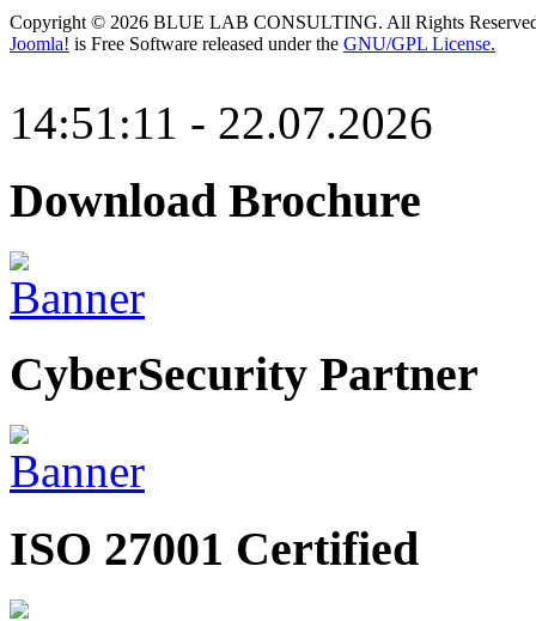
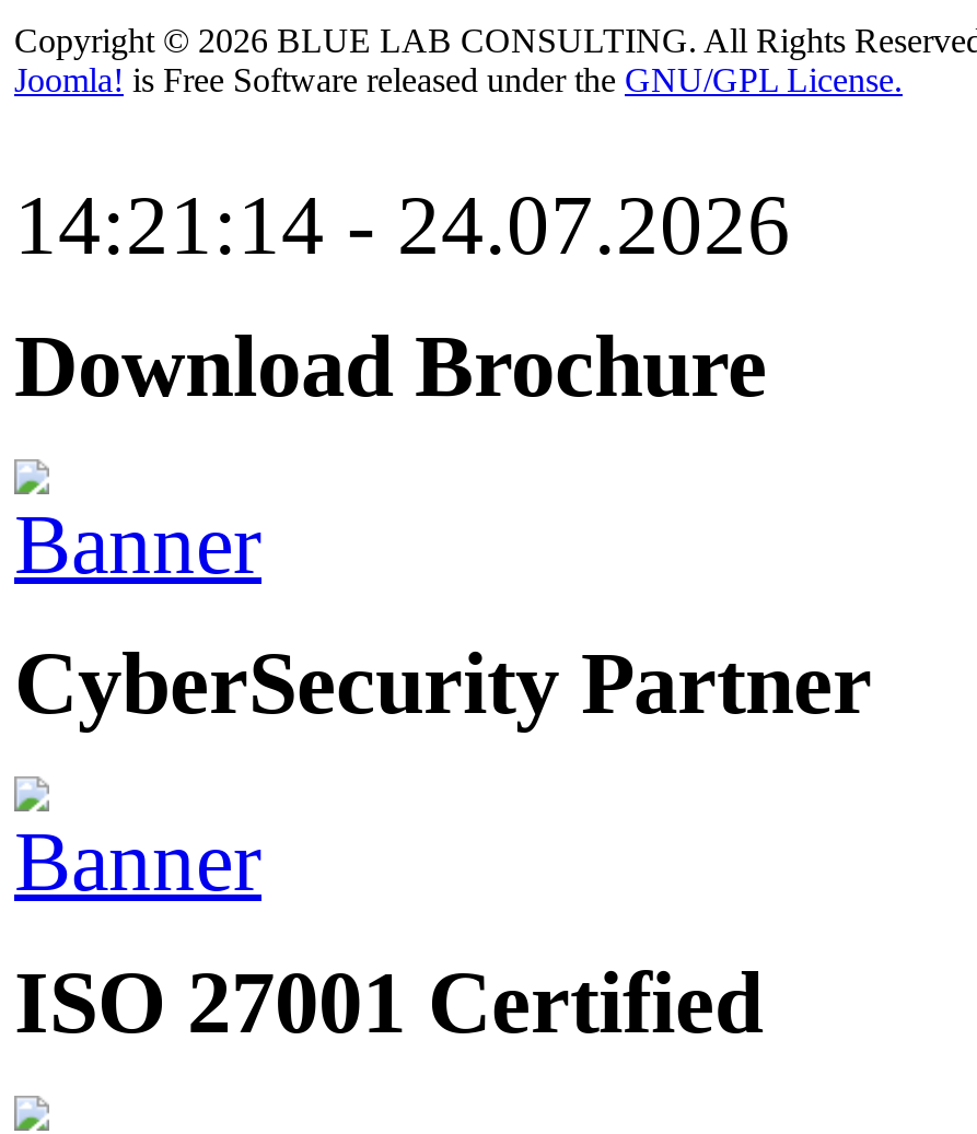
- 14:51:11 - 22.07.2026
+ 14:21:14 - 24.07.2026
